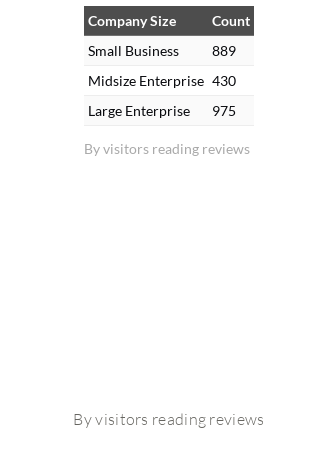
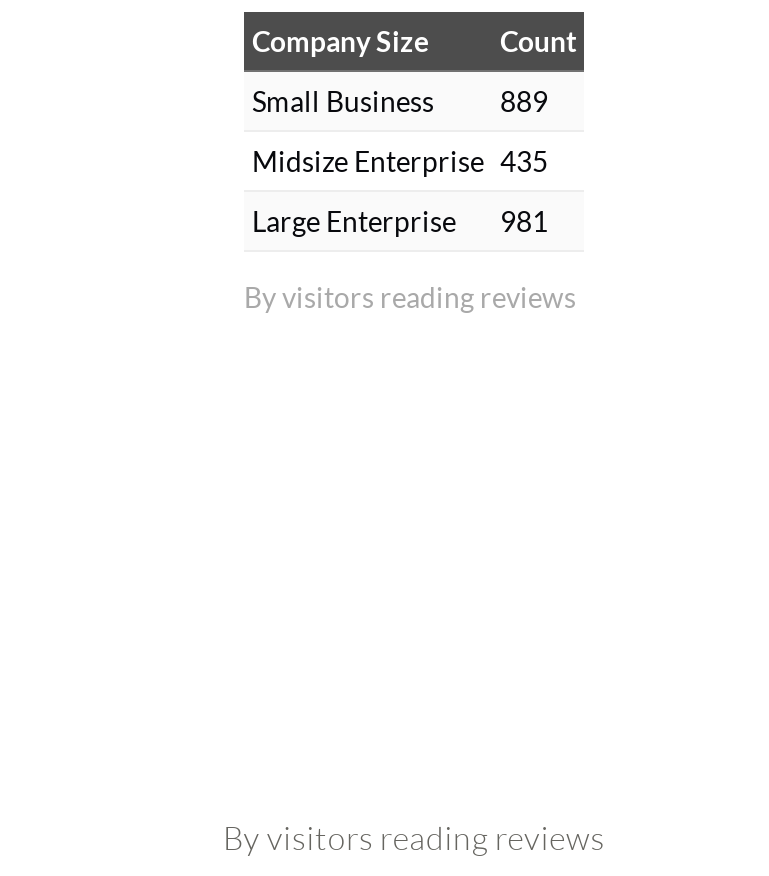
- Midsize Enterprise 430
+ Midsize Enterprise 435

- Large Enterprise 975
+ Large Enterprise 981
